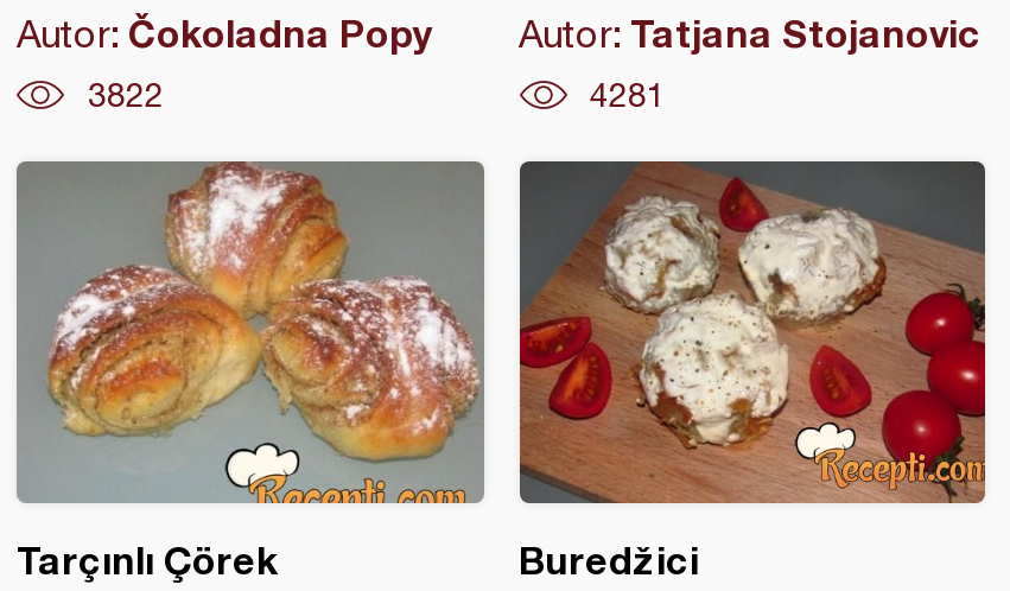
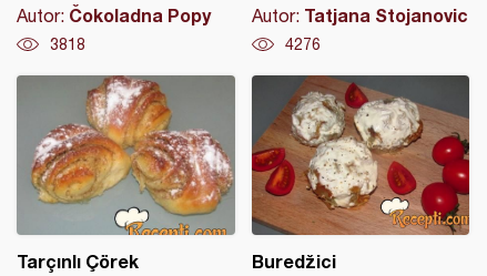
- 3822
+ 3818

- 4281
+ 4276
